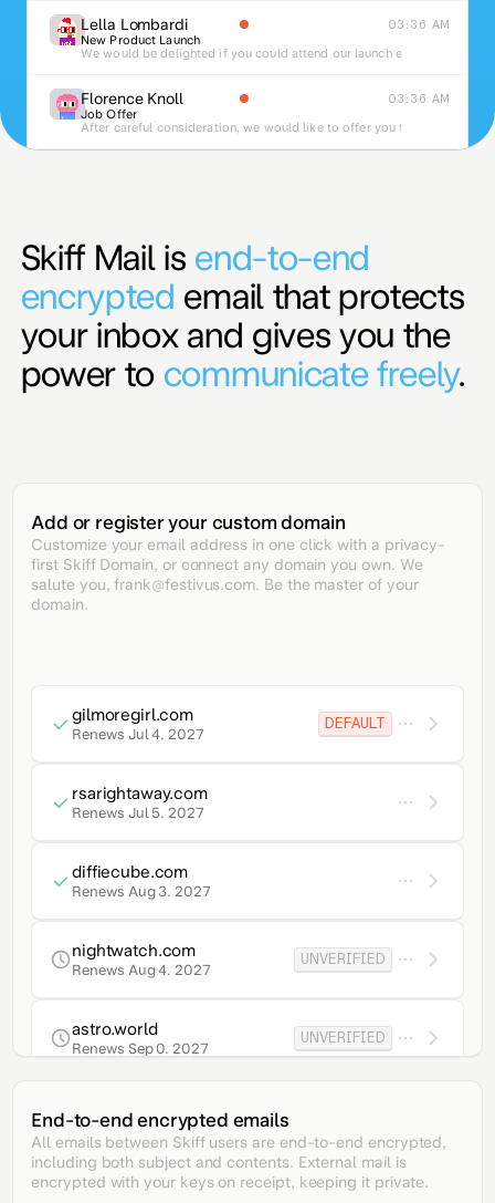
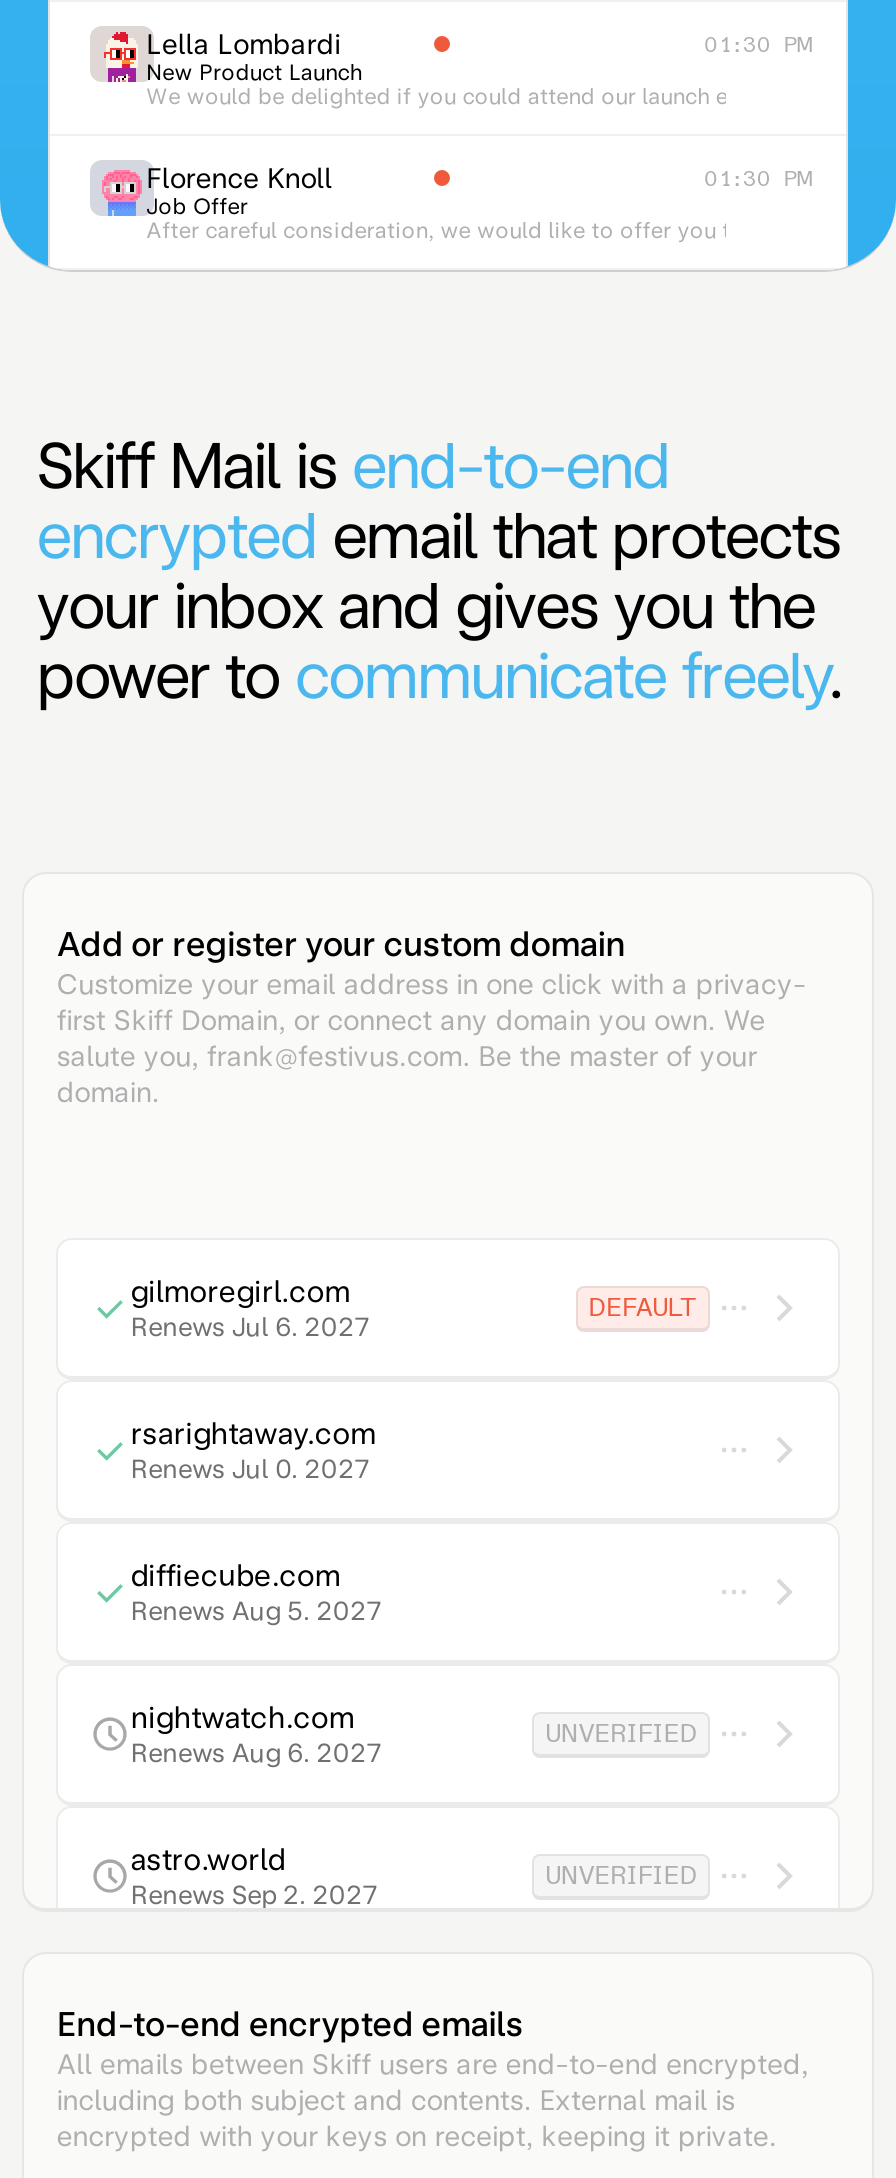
- 03:36 AM
+ 01:30 PM

- 03:36 AM
+ 01:30 PM

- Renews Jul 4. 2027
+ Renews Jul 6. 2027

- Renews Jul 5. 2027
+ Renews Jul 0. 2027

- Renews Aug 3. 2027
+ Renews Aug 5. 2027

- Renews Aug 4. 2027
+ Renews Aug 6. 2027

- Renews Sep 0. 2027
+ Renews Sep 2. 2027
